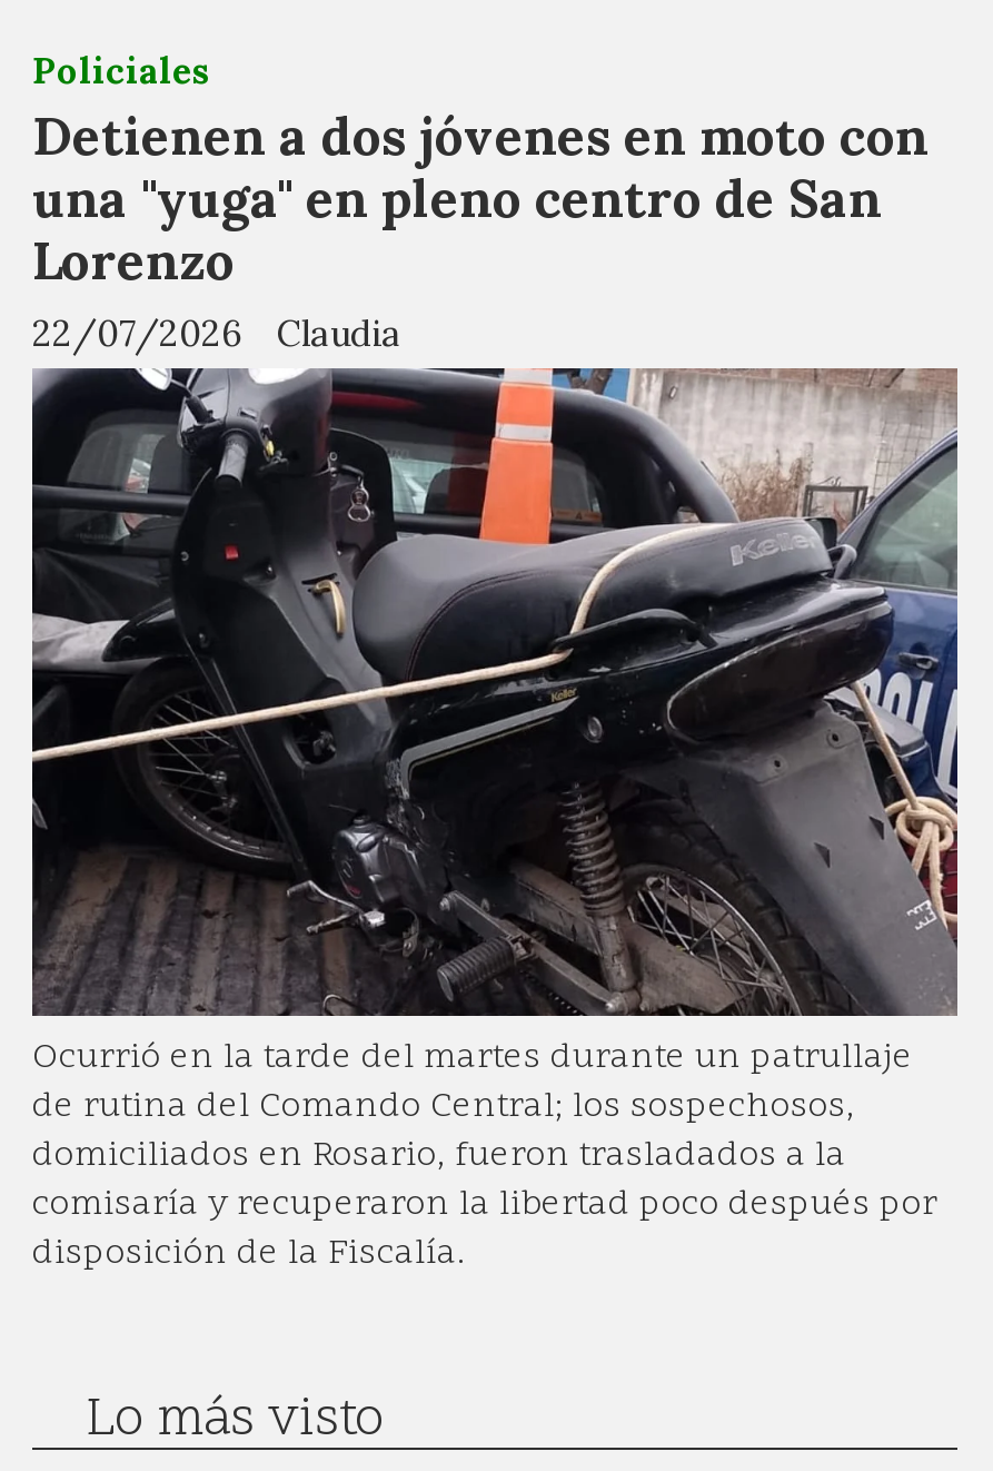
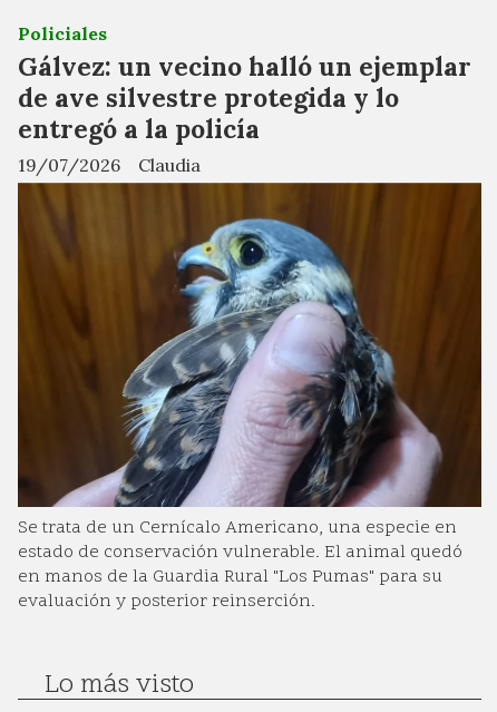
- Detienen a dos jóvenes en moto con
- una "yuga" en pleno centro de San
- Lorenzo
+ Gálvez: un vecino halló un ejemplar
+ de ave silvestre protegida y lo
+ entregó a la policía

- 22/07/2026 Claudia
+ 19/07/2026 Claudia

- [image]
- Ocurrió en la tarde del martes durante un patrullaje
- de rutina del Comando Central; los sospechosos,
- domiciliados en Rosario, fueron trasladados a la
- comisaría y recuperaron la libertad poco después por
- disposición de la Fiscalía.
+ [image]
+ Se trata de un Cernícalo Americano, una especie en
+ estado de conservación vulnerable. El animal quedó
+ en manos de la Guardia Rural "Los Pumas" para su
+ evaluación y posterior reinserción.
